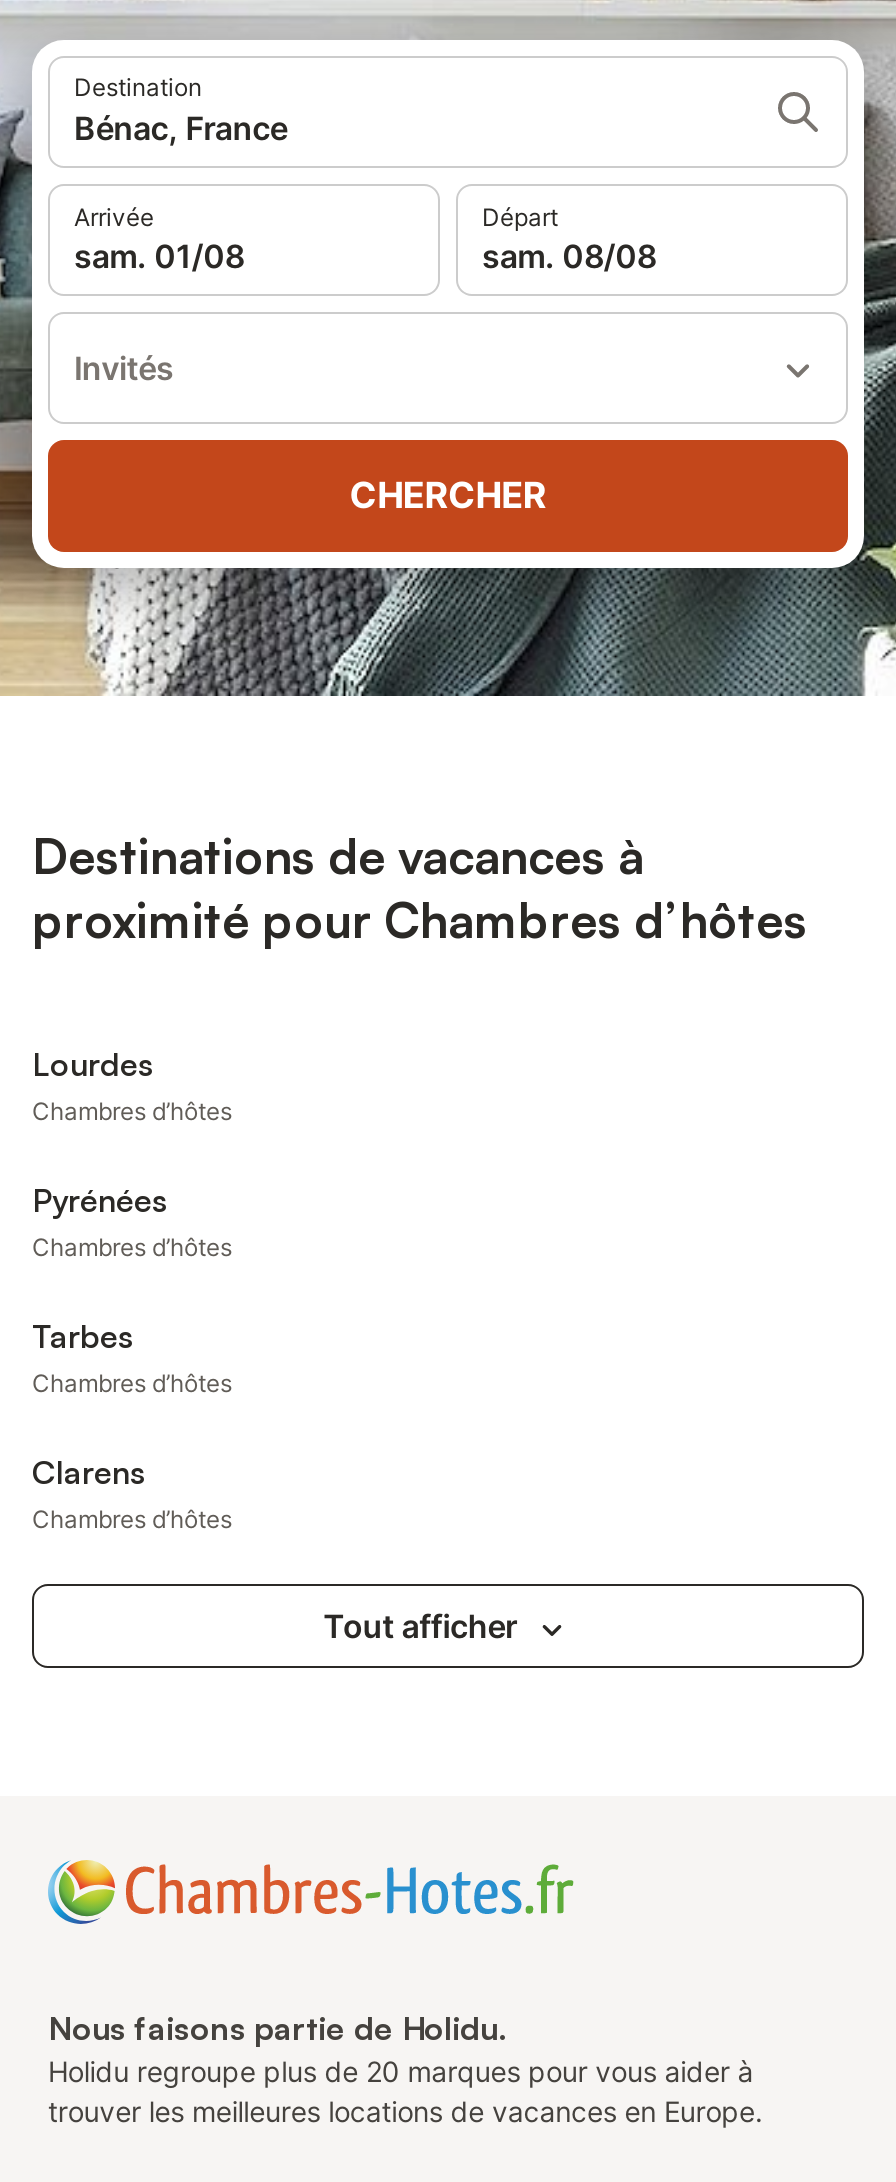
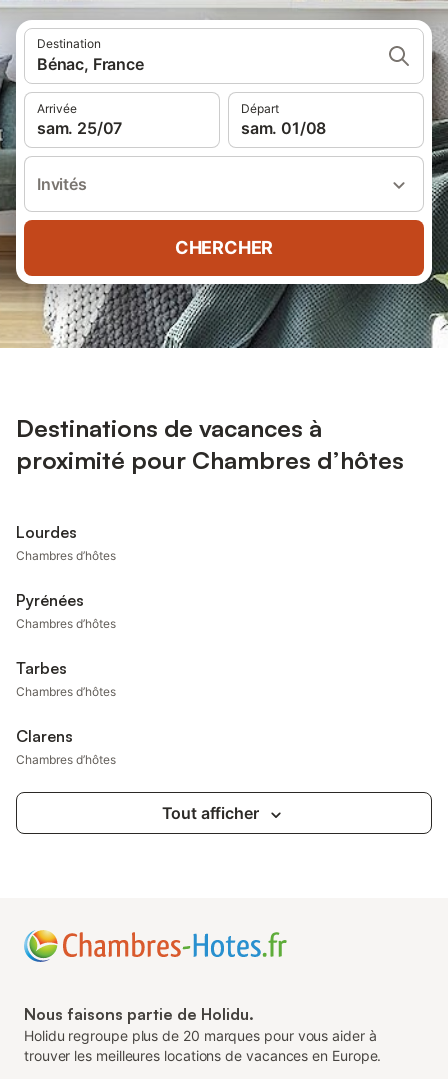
- sam. 01/08
+ sam. 25/07

- sam. 08/08
+ sam. 01/08
